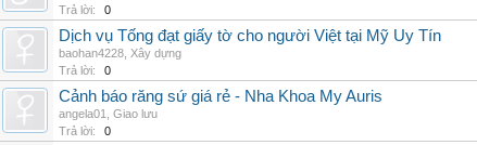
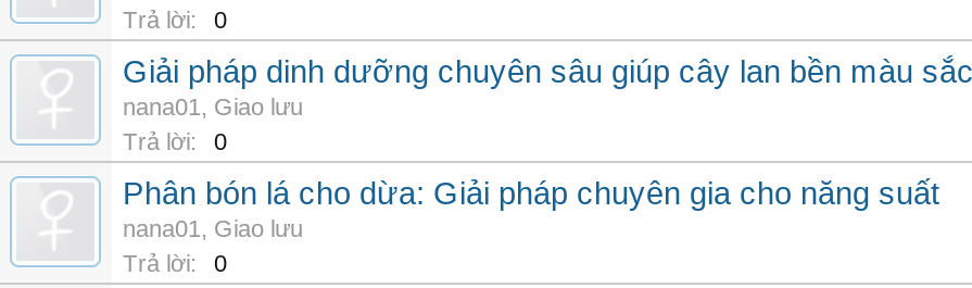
- Dịch vụ Tống đạt giấy tờ cho người Việt tại Mỹ Uy Tín
- baohan4228, Xây dựng
+ Giải pháp dinh dưỡng chuyên sâu giúp cây lan bền màu sắc
+ nana01, Giao lưu

- Cảnh báo răng sứ giá rẻ - Nha Khoa My Auris
- angela01, Giao lưu
+ Phân bón lá cho dừa: Giải pháp chuyên gia cho năng suất
+ nana01, Giao lưu
